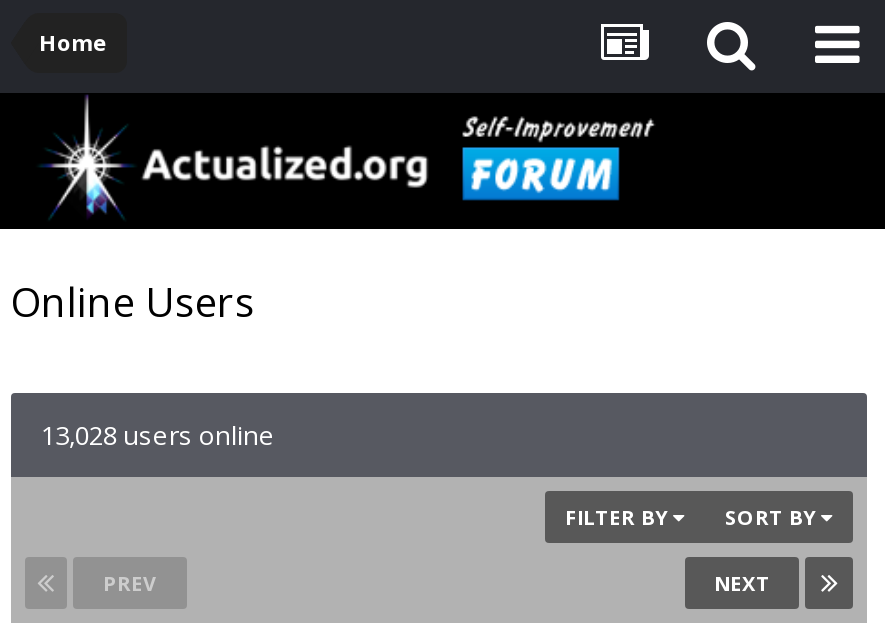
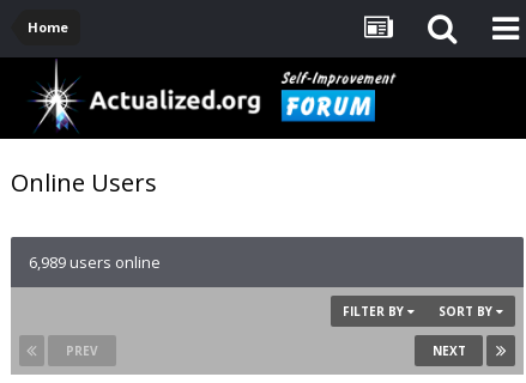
- 13,028 users online
+ 6,989 users online
